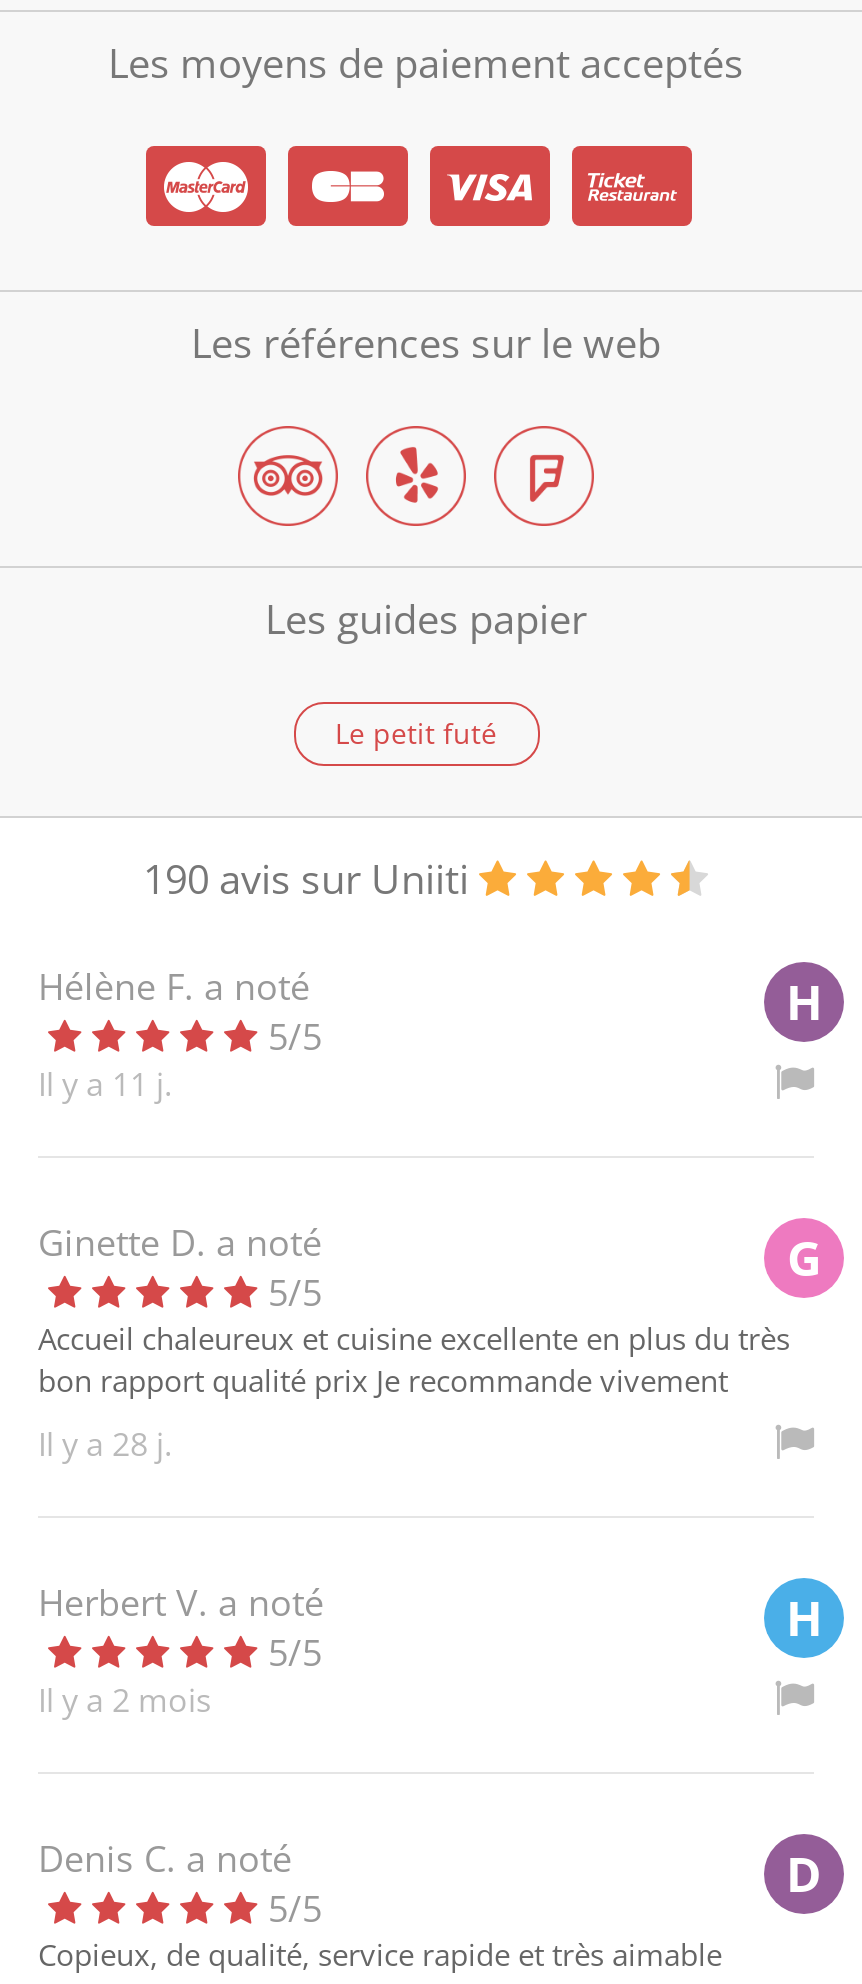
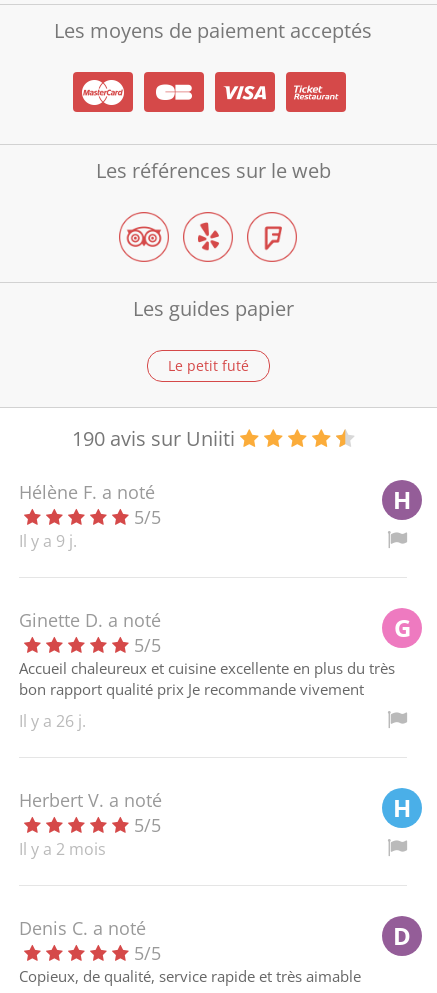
- Il y a 11 j.
+ Il y a 9 j.

- Il y a 28 j.
+ Il y a 26 j.
